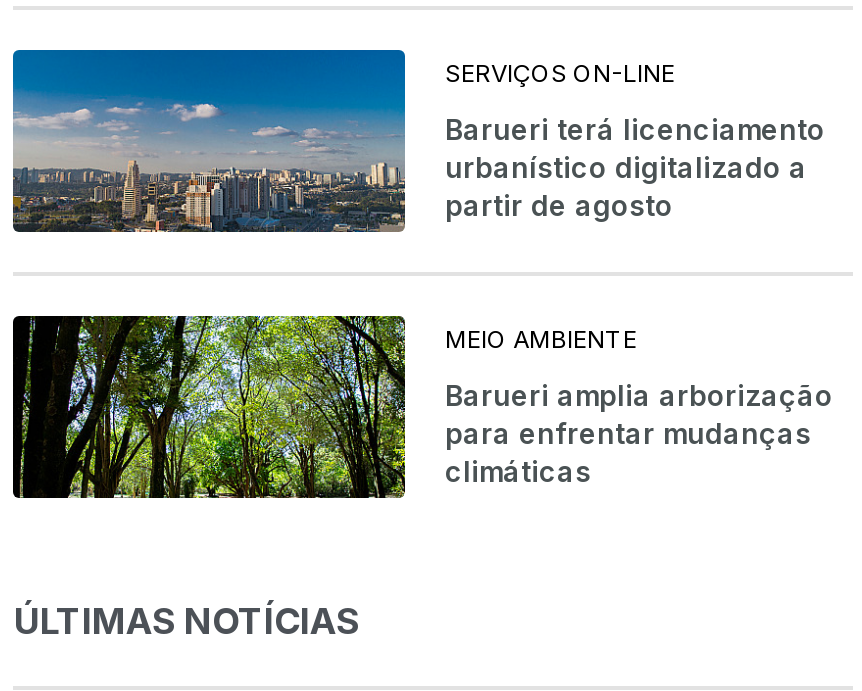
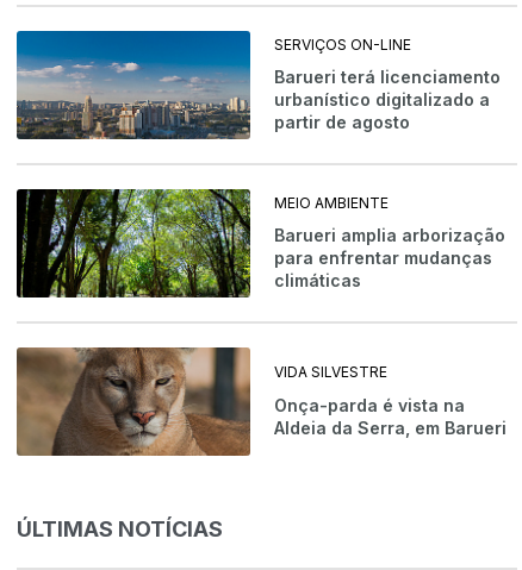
+ [image]
+ VIDA SILVESTRE
+ Onça-parda é vista na
+ Aldeia da Serra, em Barueri
